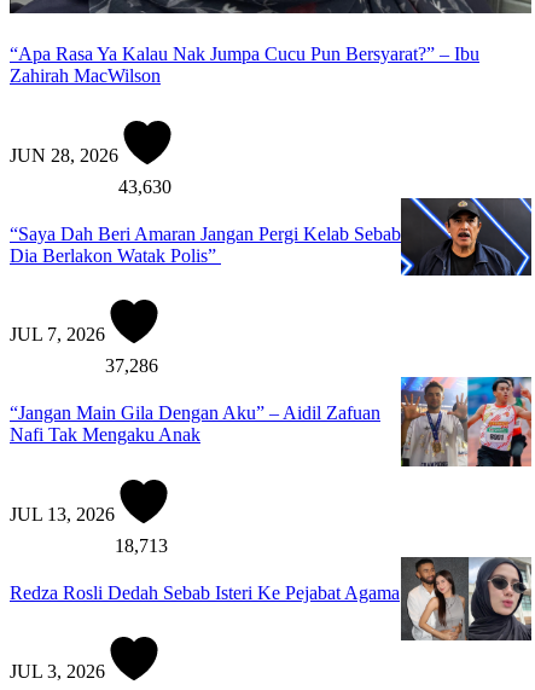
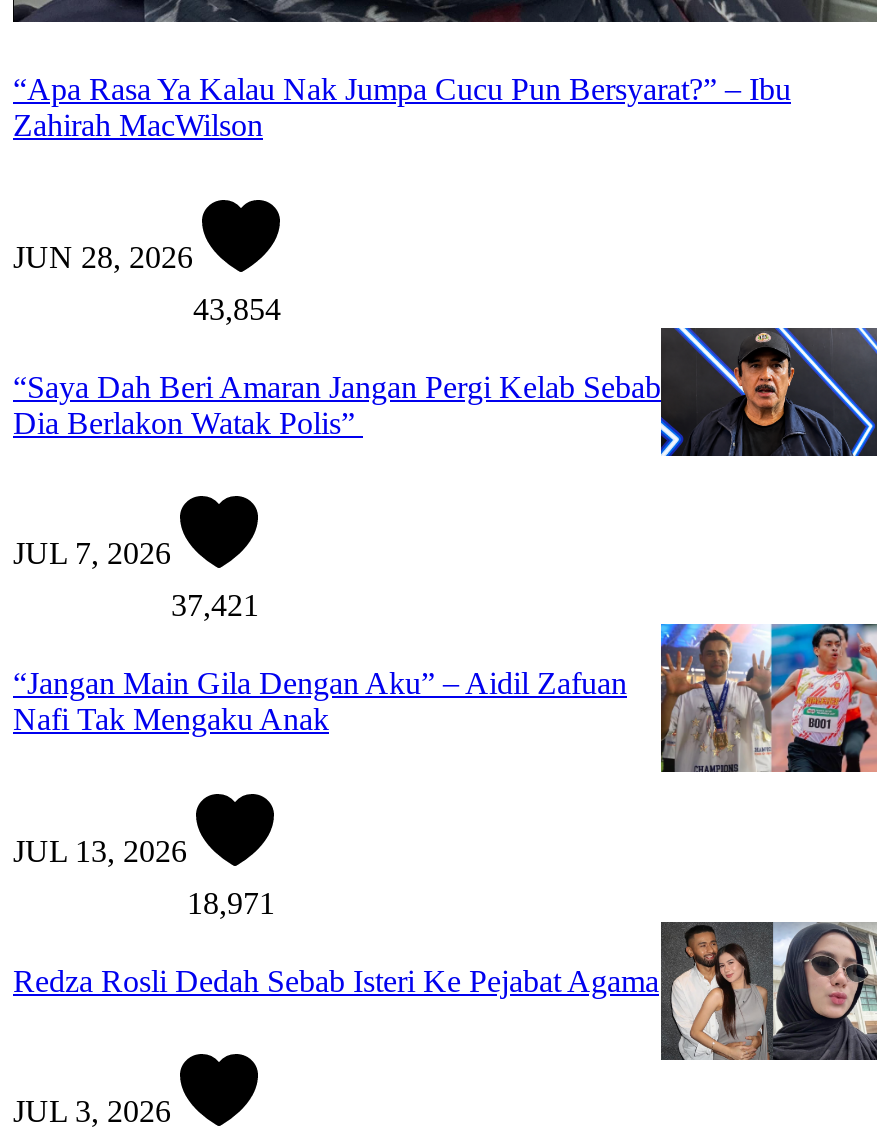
- 43,630
+ 43,854

- 37,286
+ 37,421

- 18,713
+ 18,971
